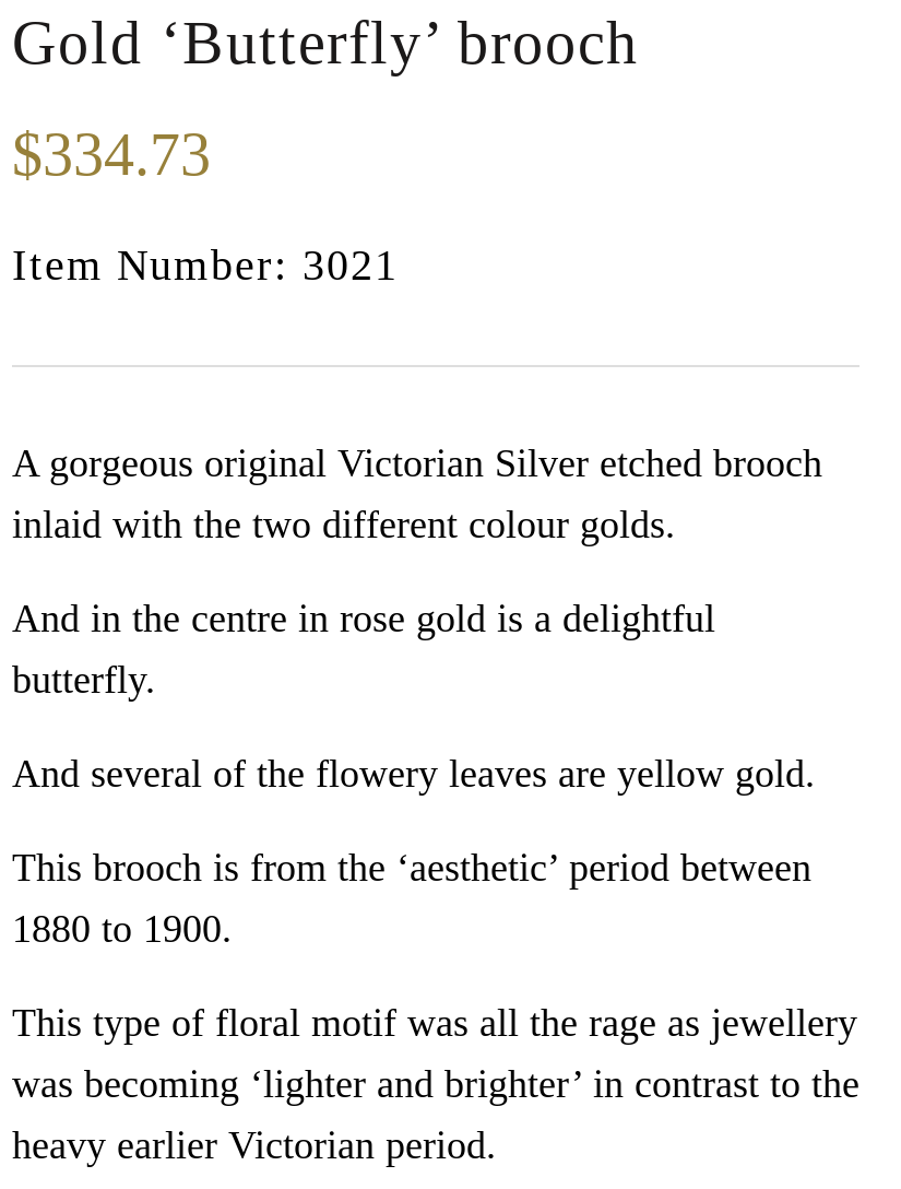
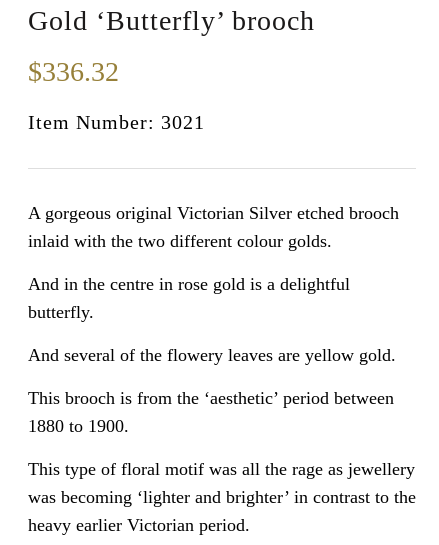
- $334.73
+ $336.32
